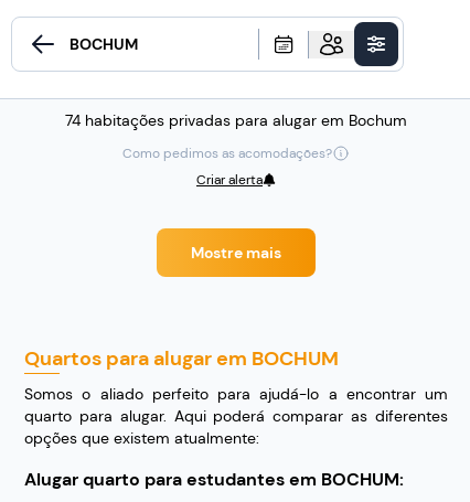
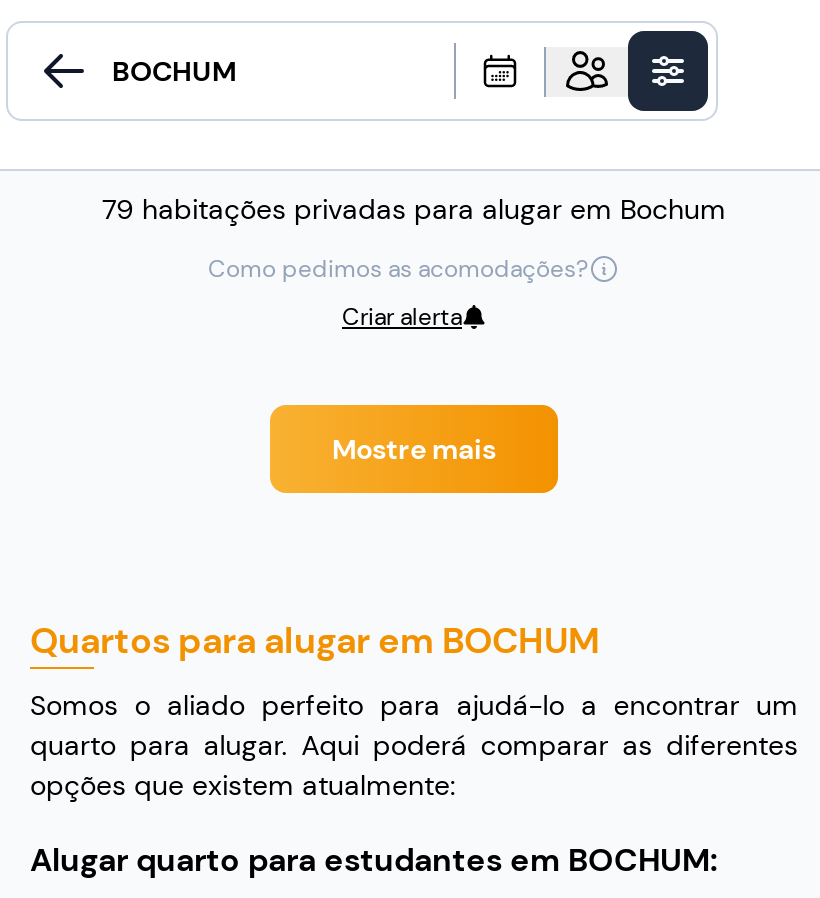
- 74 habitações privadas para alugar em Bochum
+ 79 habitações privadas para alugar em Bochum
